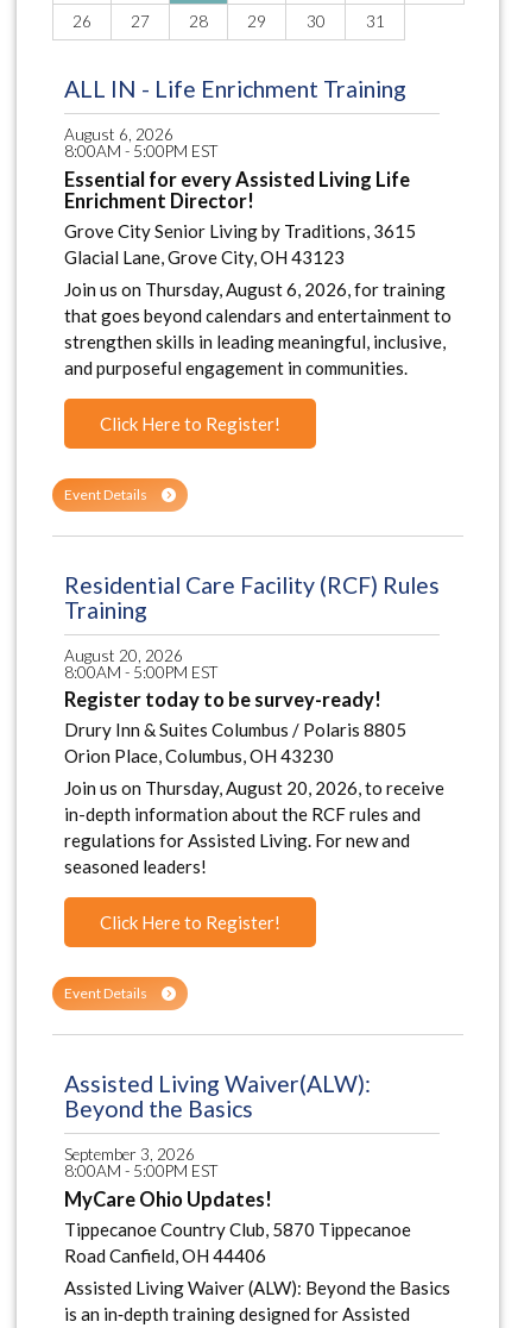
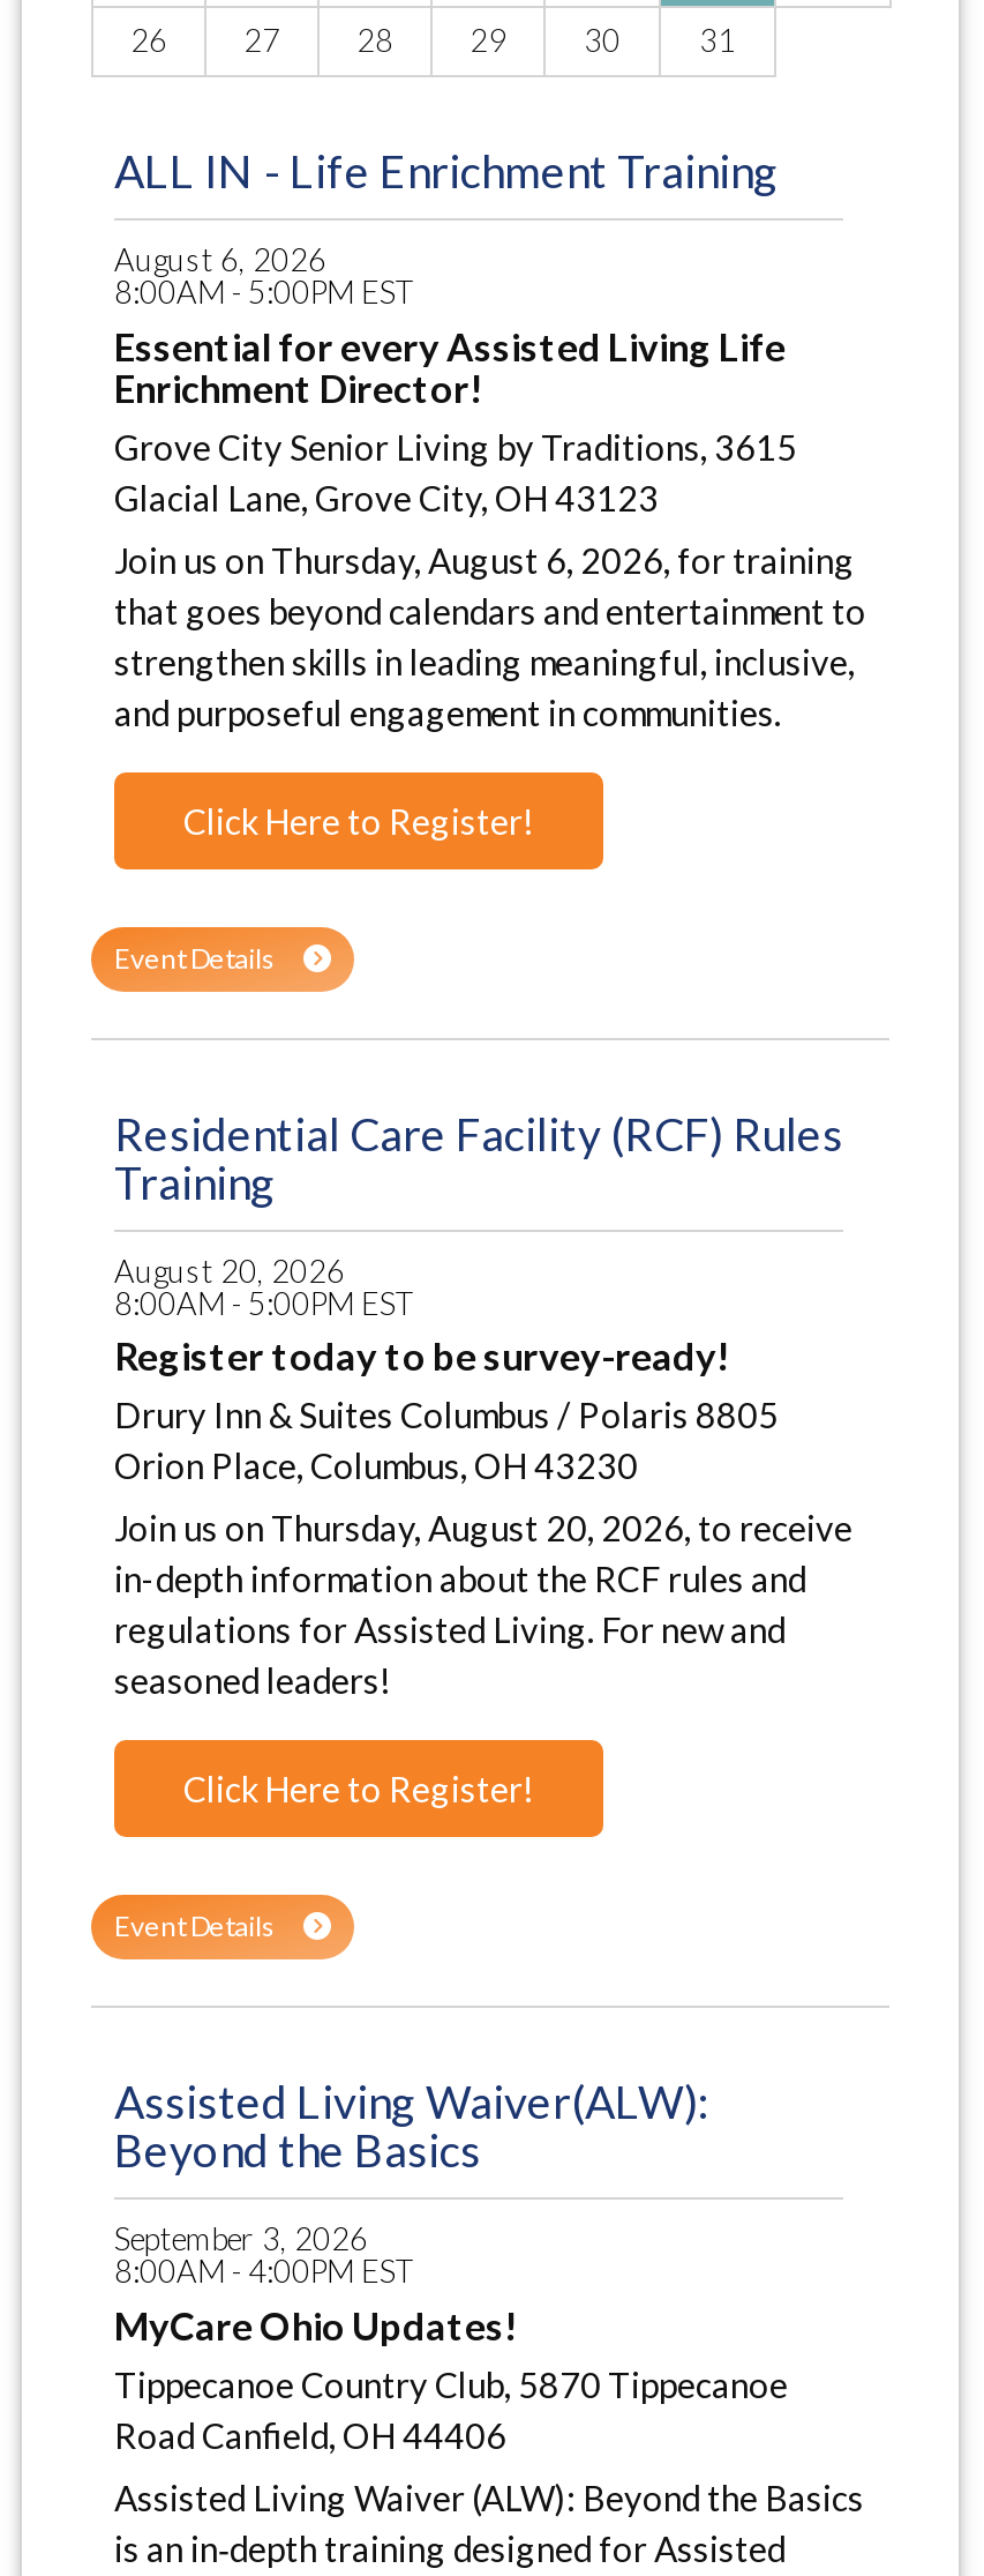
- 8:00AM - 5:00PM EST
+ 8:00AM - 4:00PM EST
